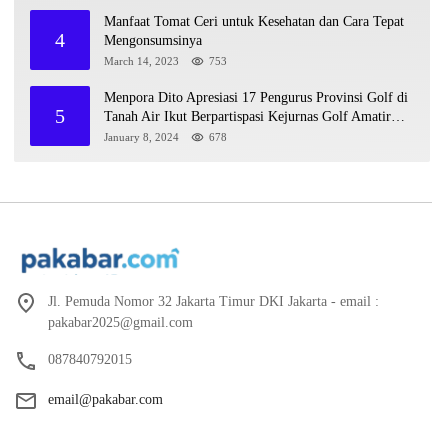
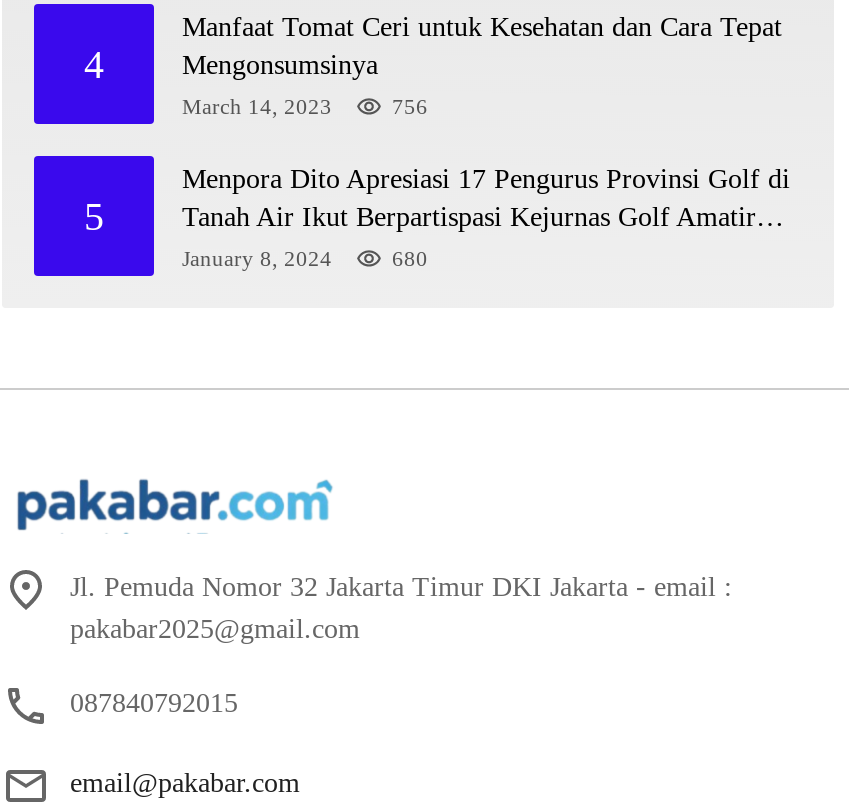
- 753
+ 756

- 678
+ 680
